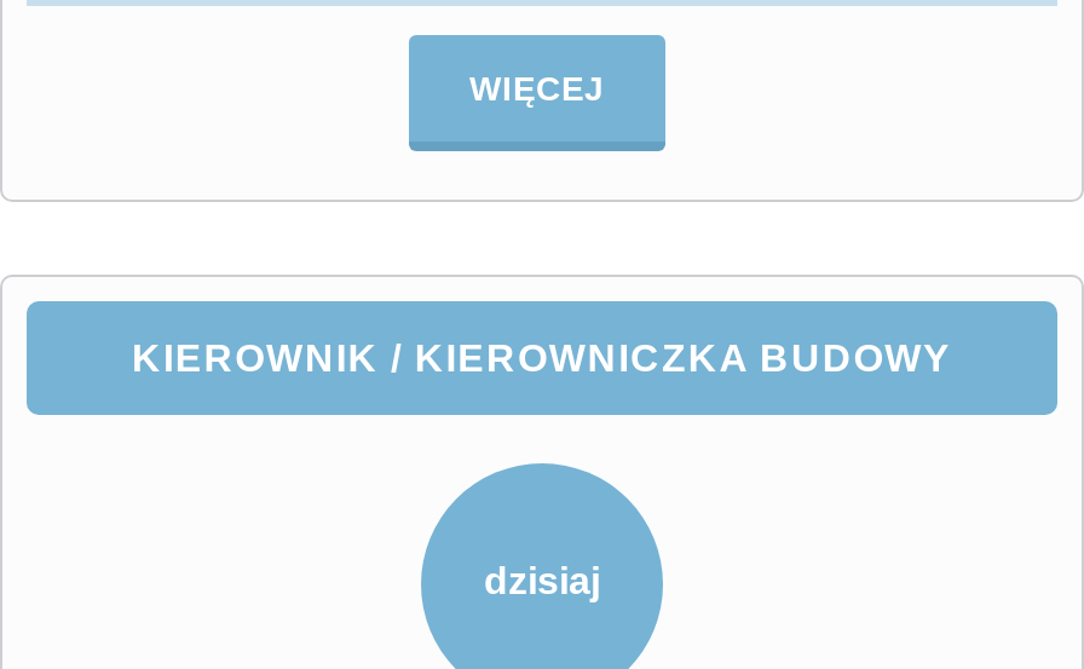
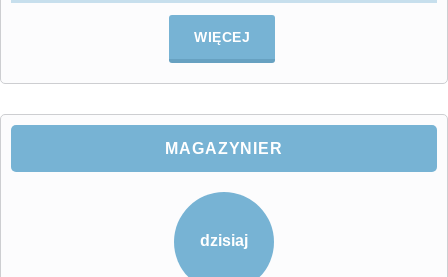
- KIEROWNIK / KIEROWNICZKA BUDOWY
+ MAGAZYNIER
